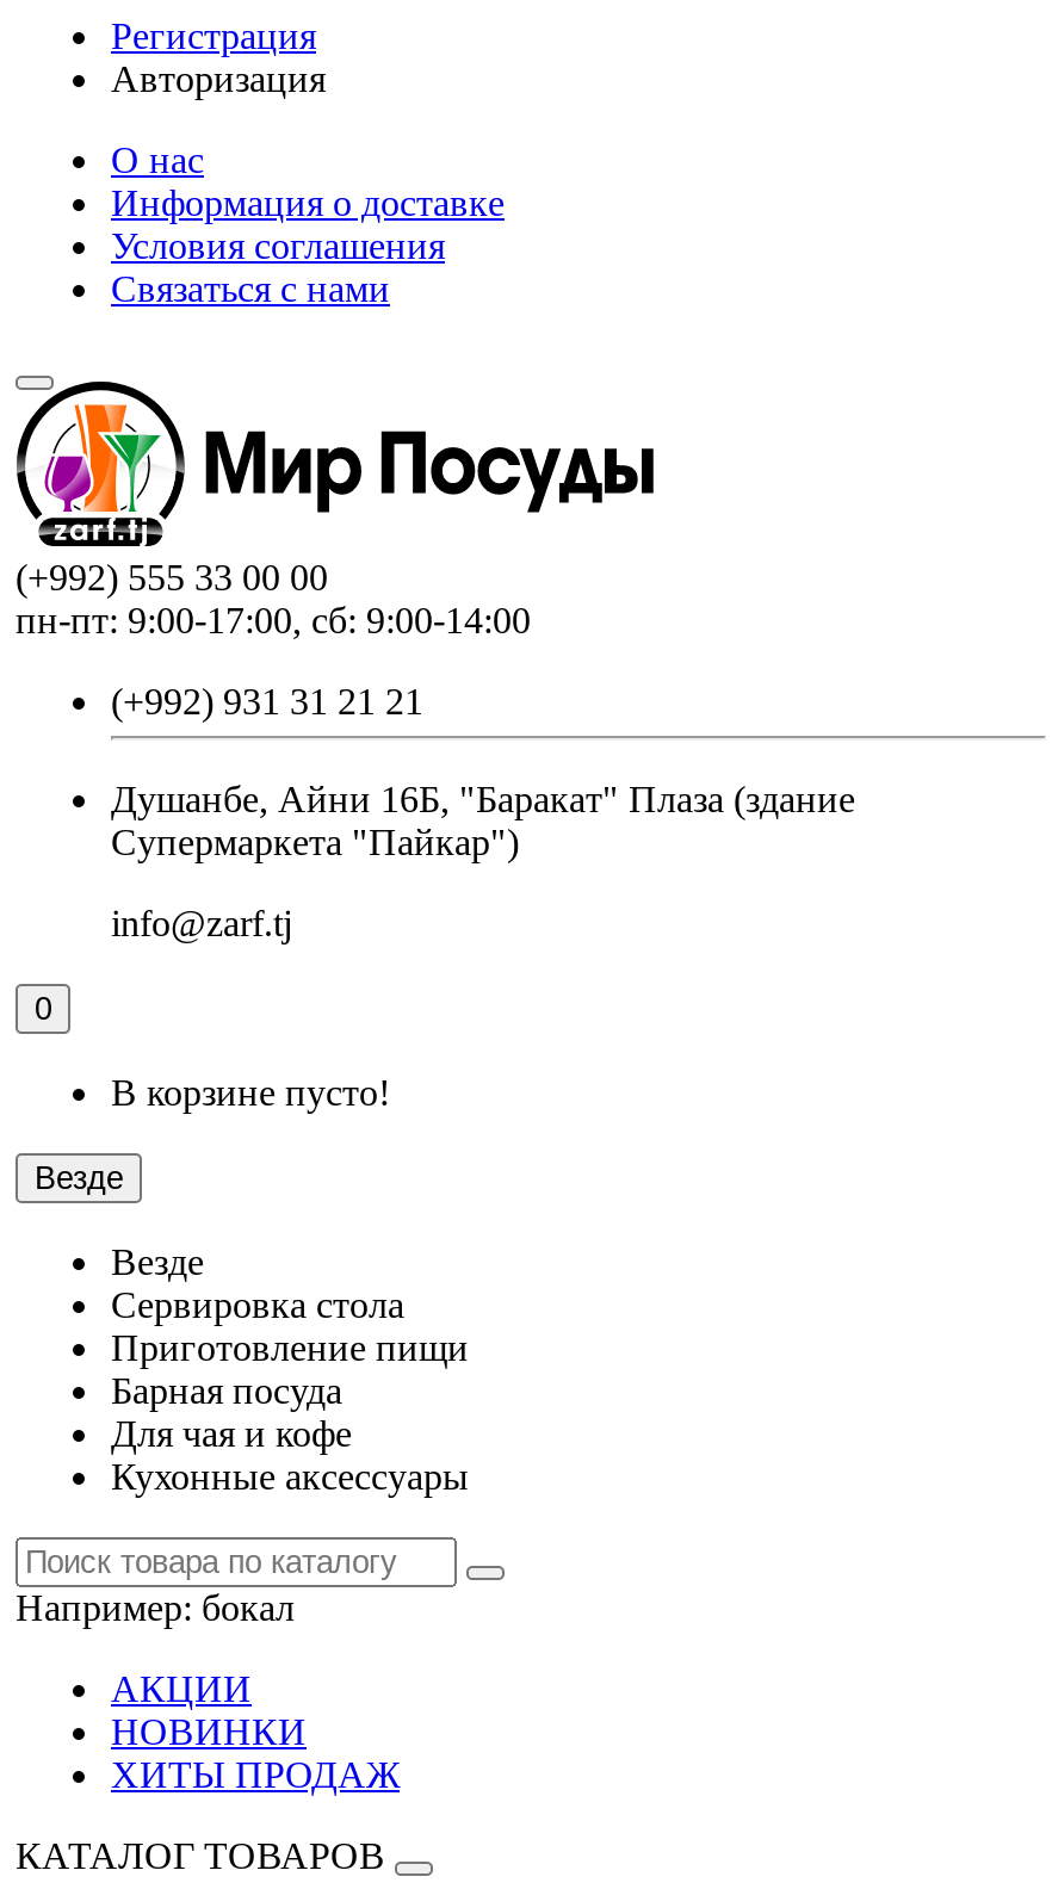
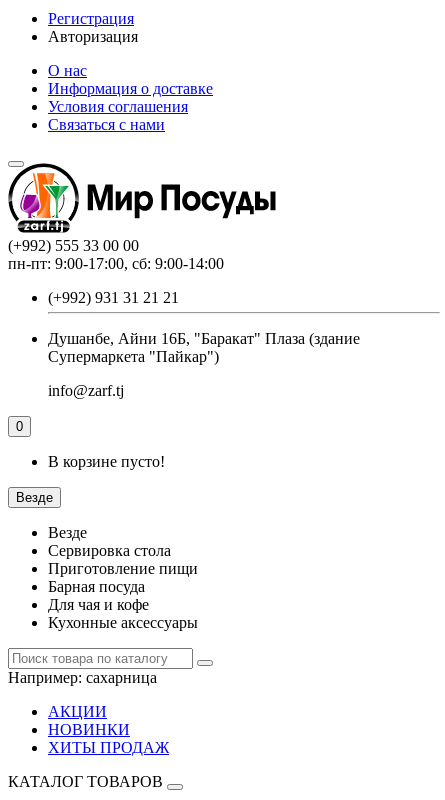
- Например:бокал
+ Например:сахарница
